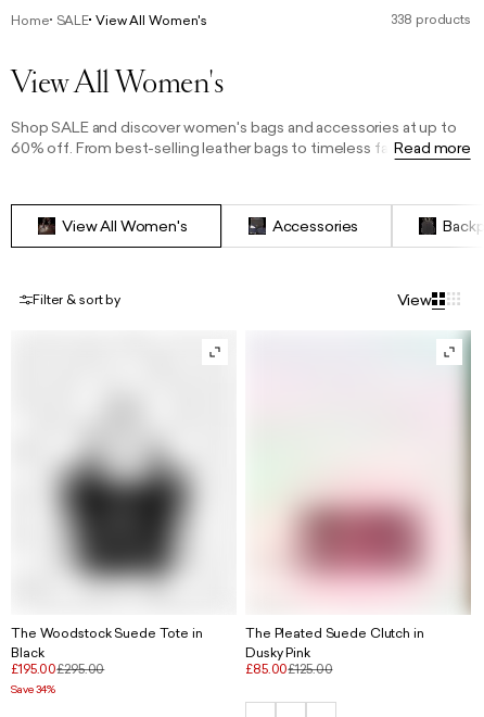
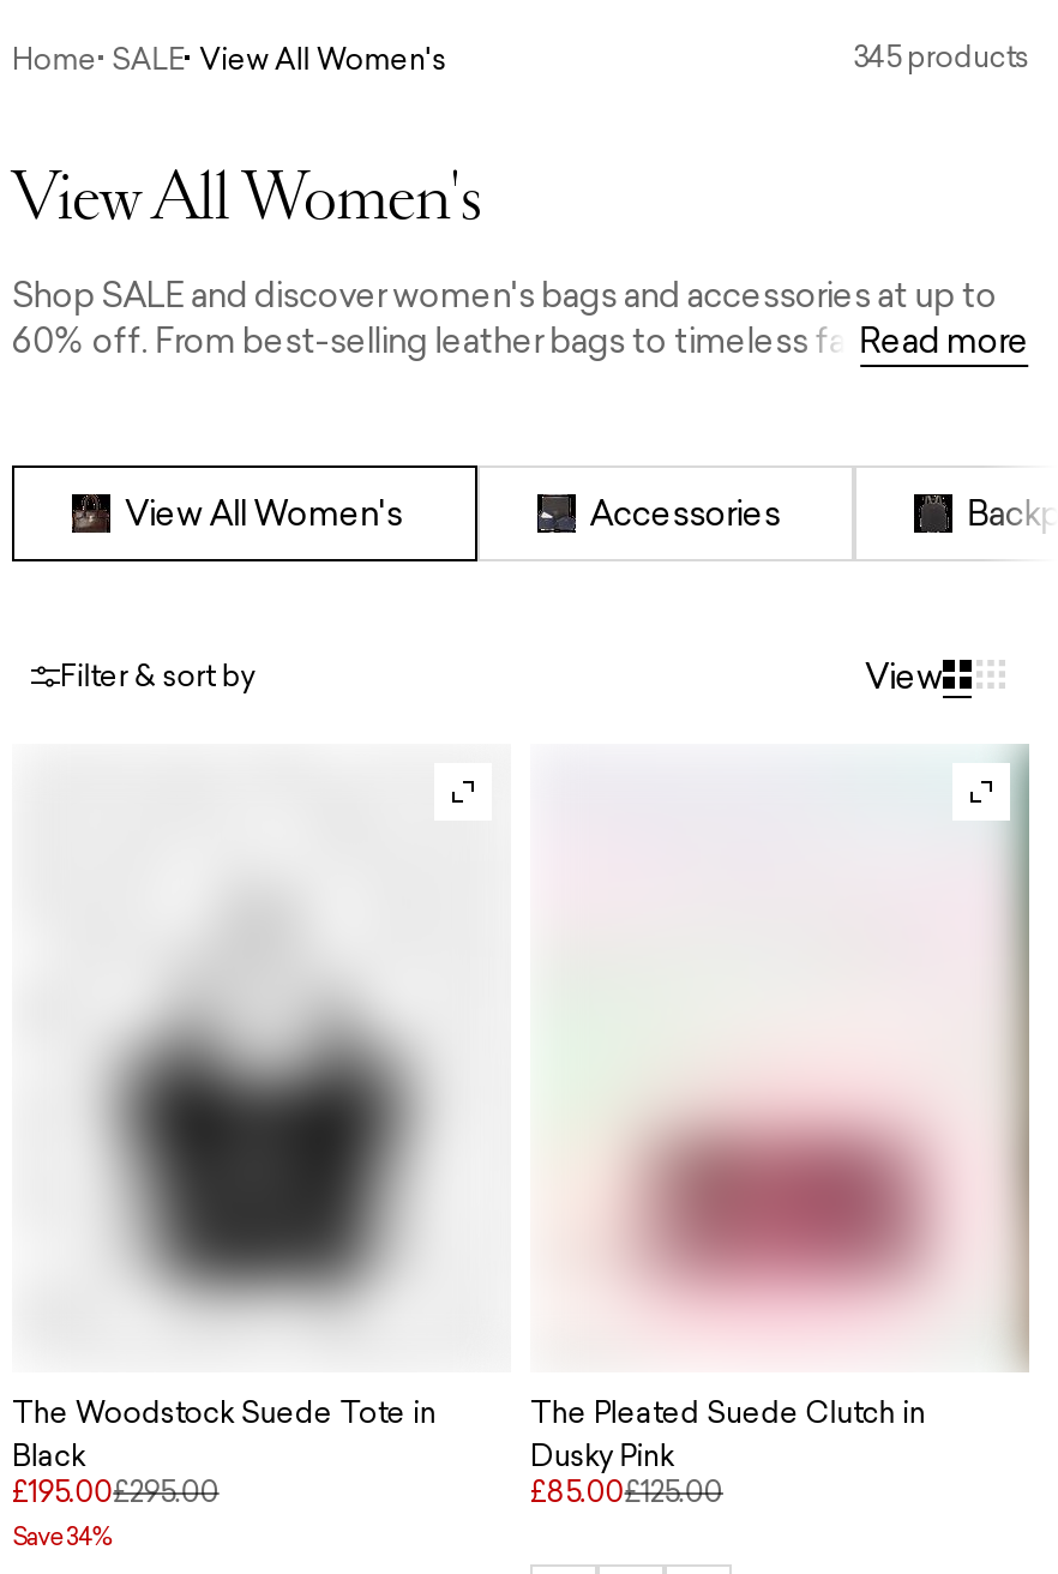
- 338 products
+ 345 products
